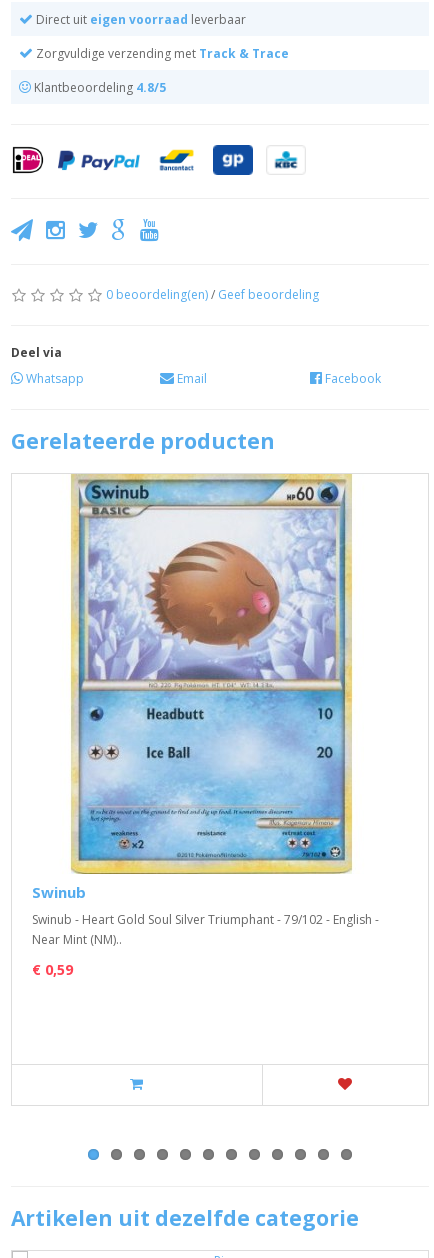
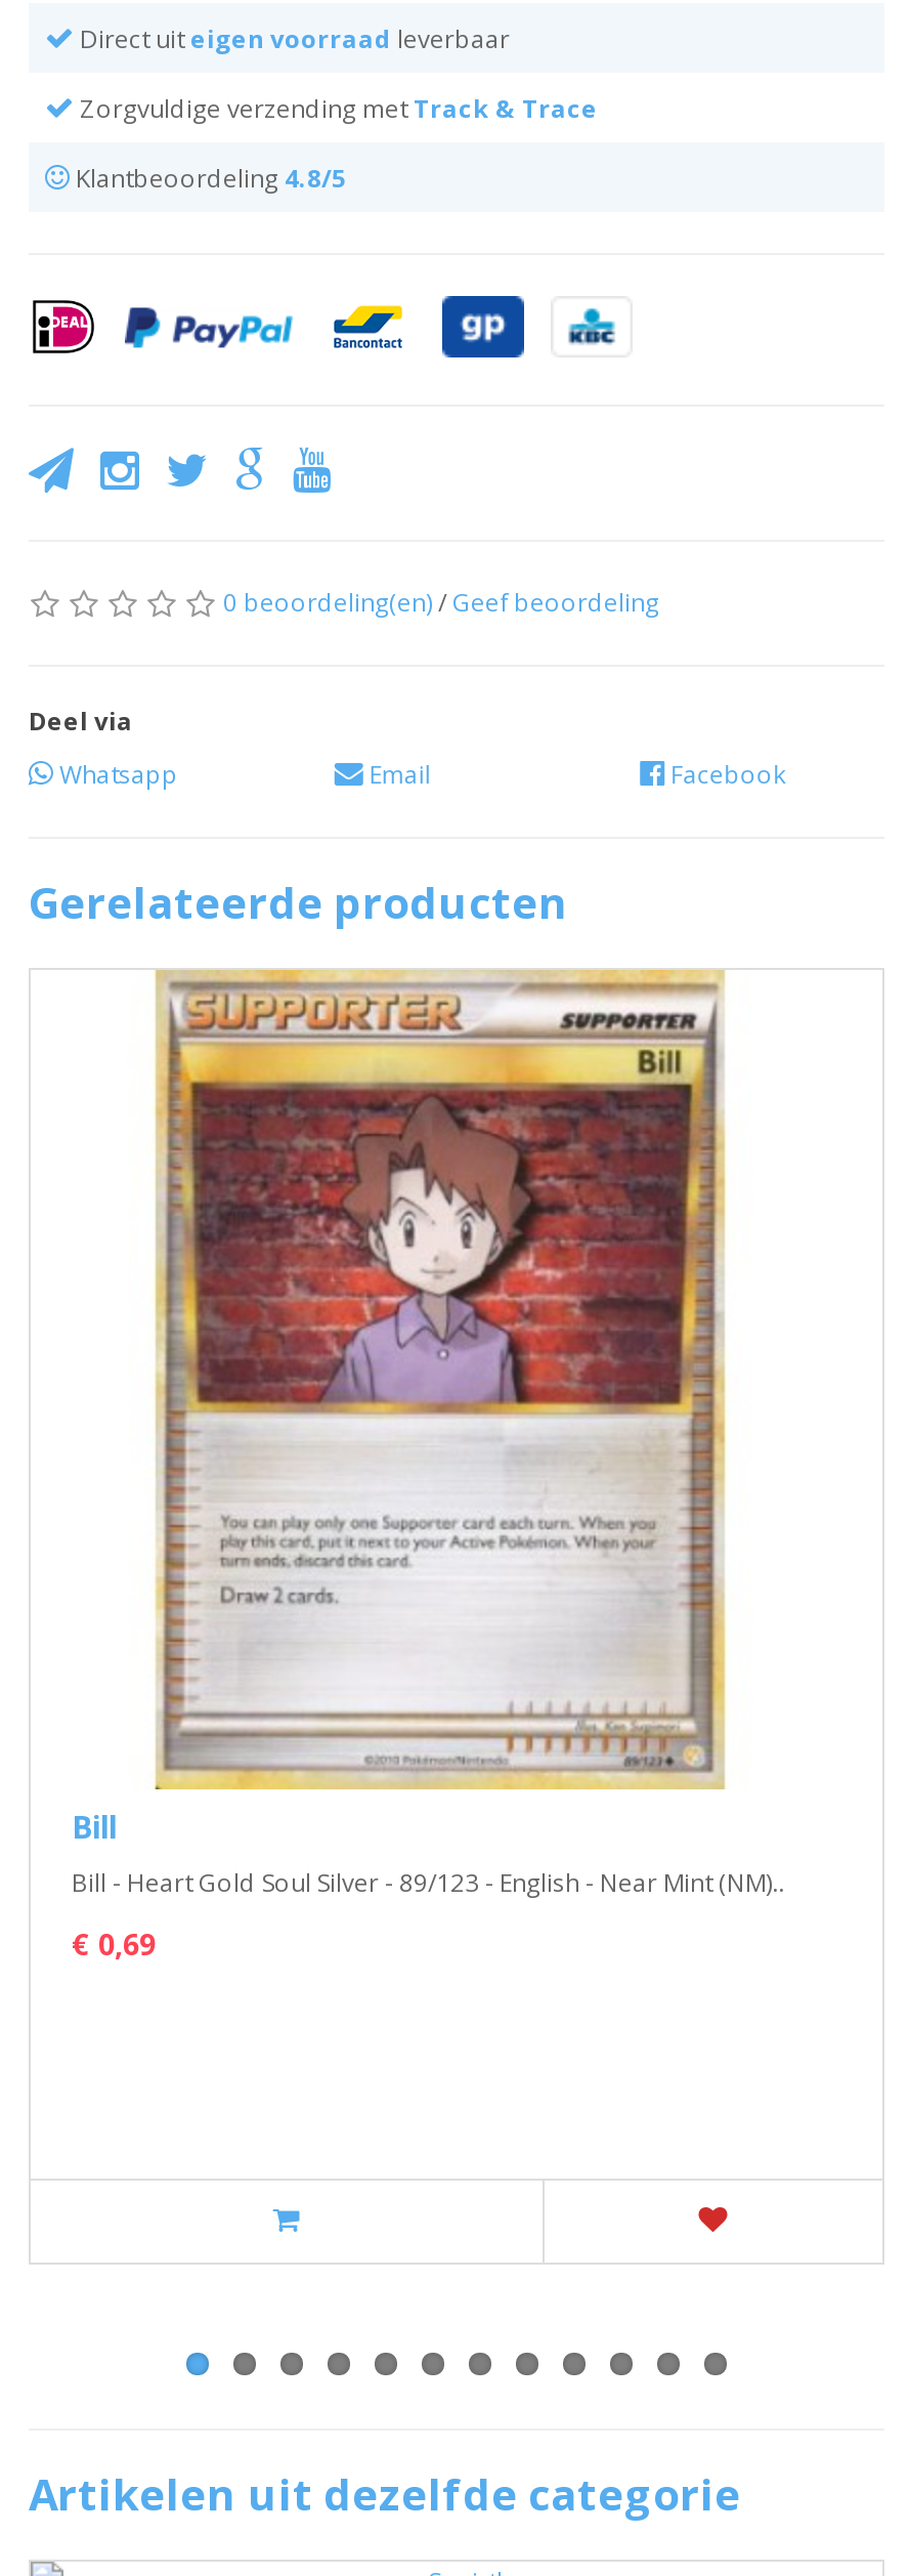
- [image]
- Swinub
- Swinub - Heart Gold Soul Silver Triumphant - 79/102 - English -
- Near Mint (NM)..
+ [image]
+ Bill
+ Bill - Heart Gold Soul Silver - 89/123 - English - Near Mint (NM)..

- € 0,59
+ € 0,69
